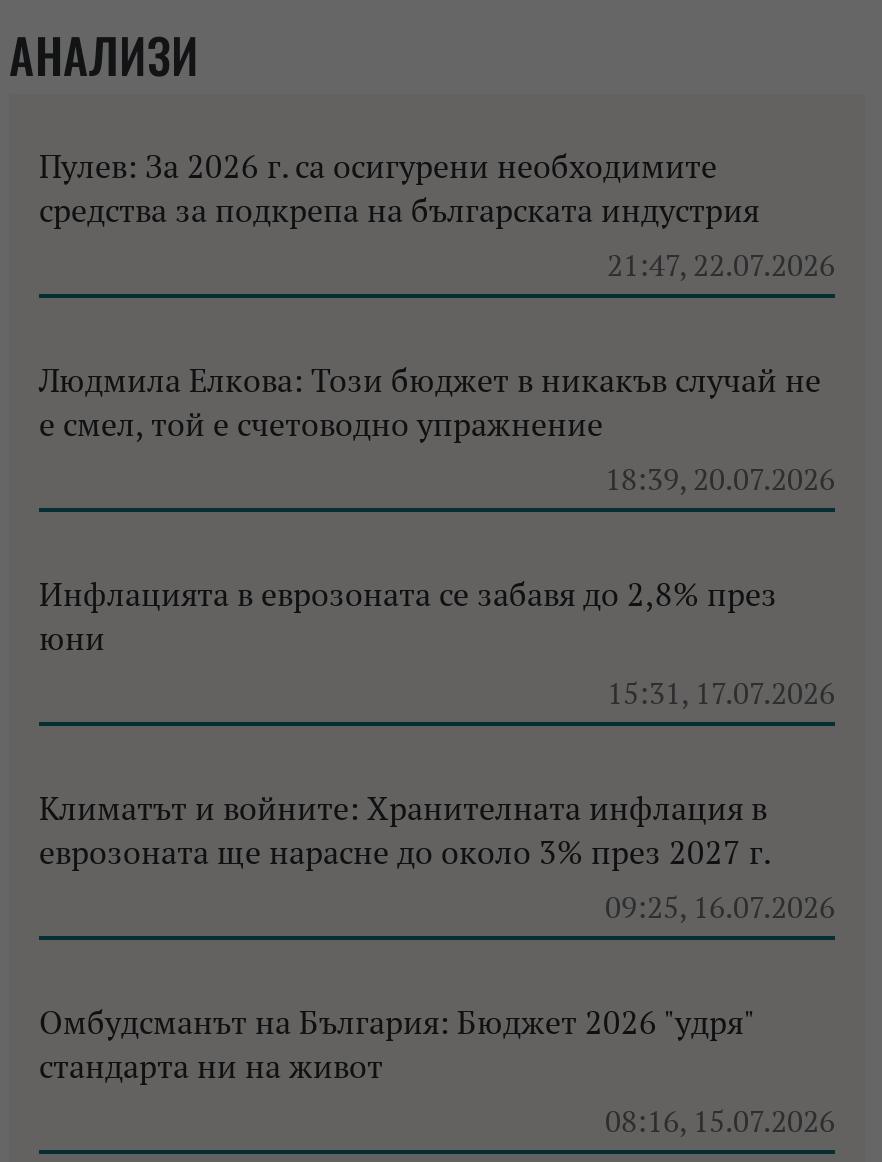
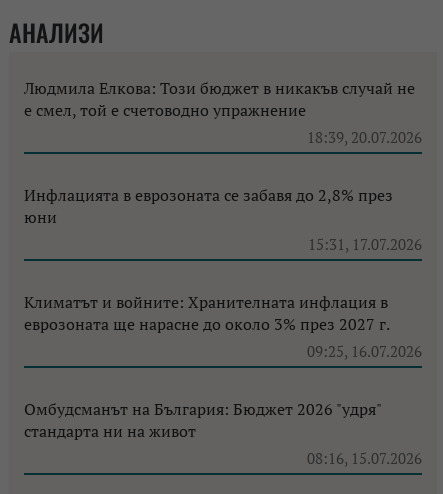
- Пулев: За 2026 г. са осигурени необходимите
- средства за подкрепа на българската индустрия
- 21:47, 22.07.2026
